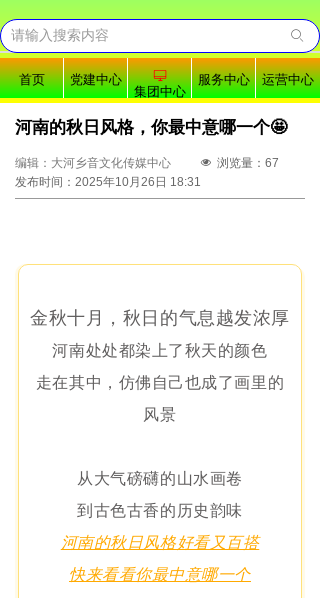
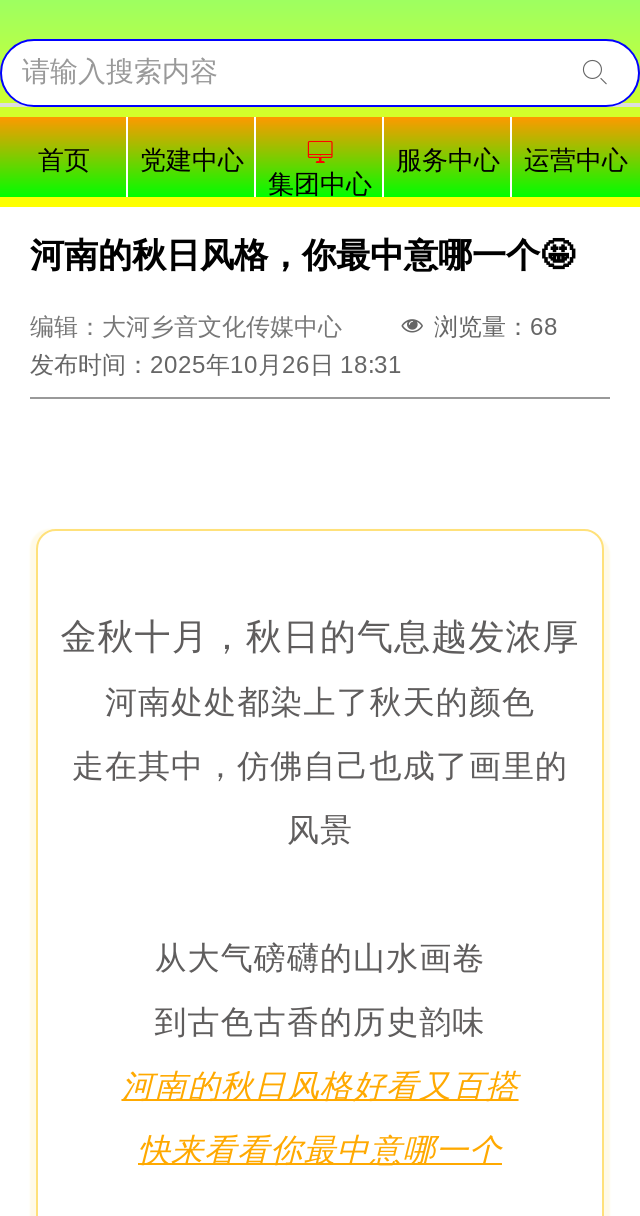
- 넶 浏览量：67
+ 넶 浏览量：68
